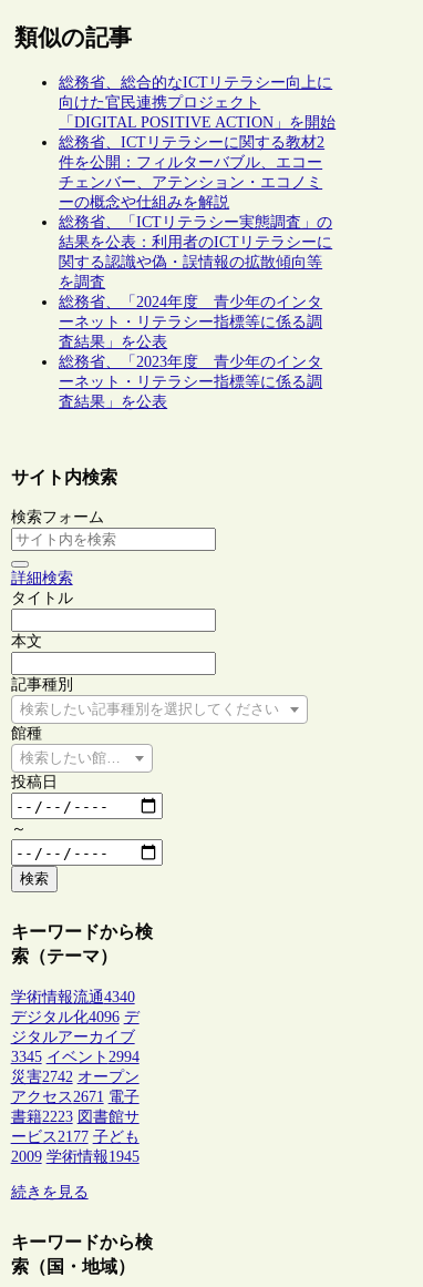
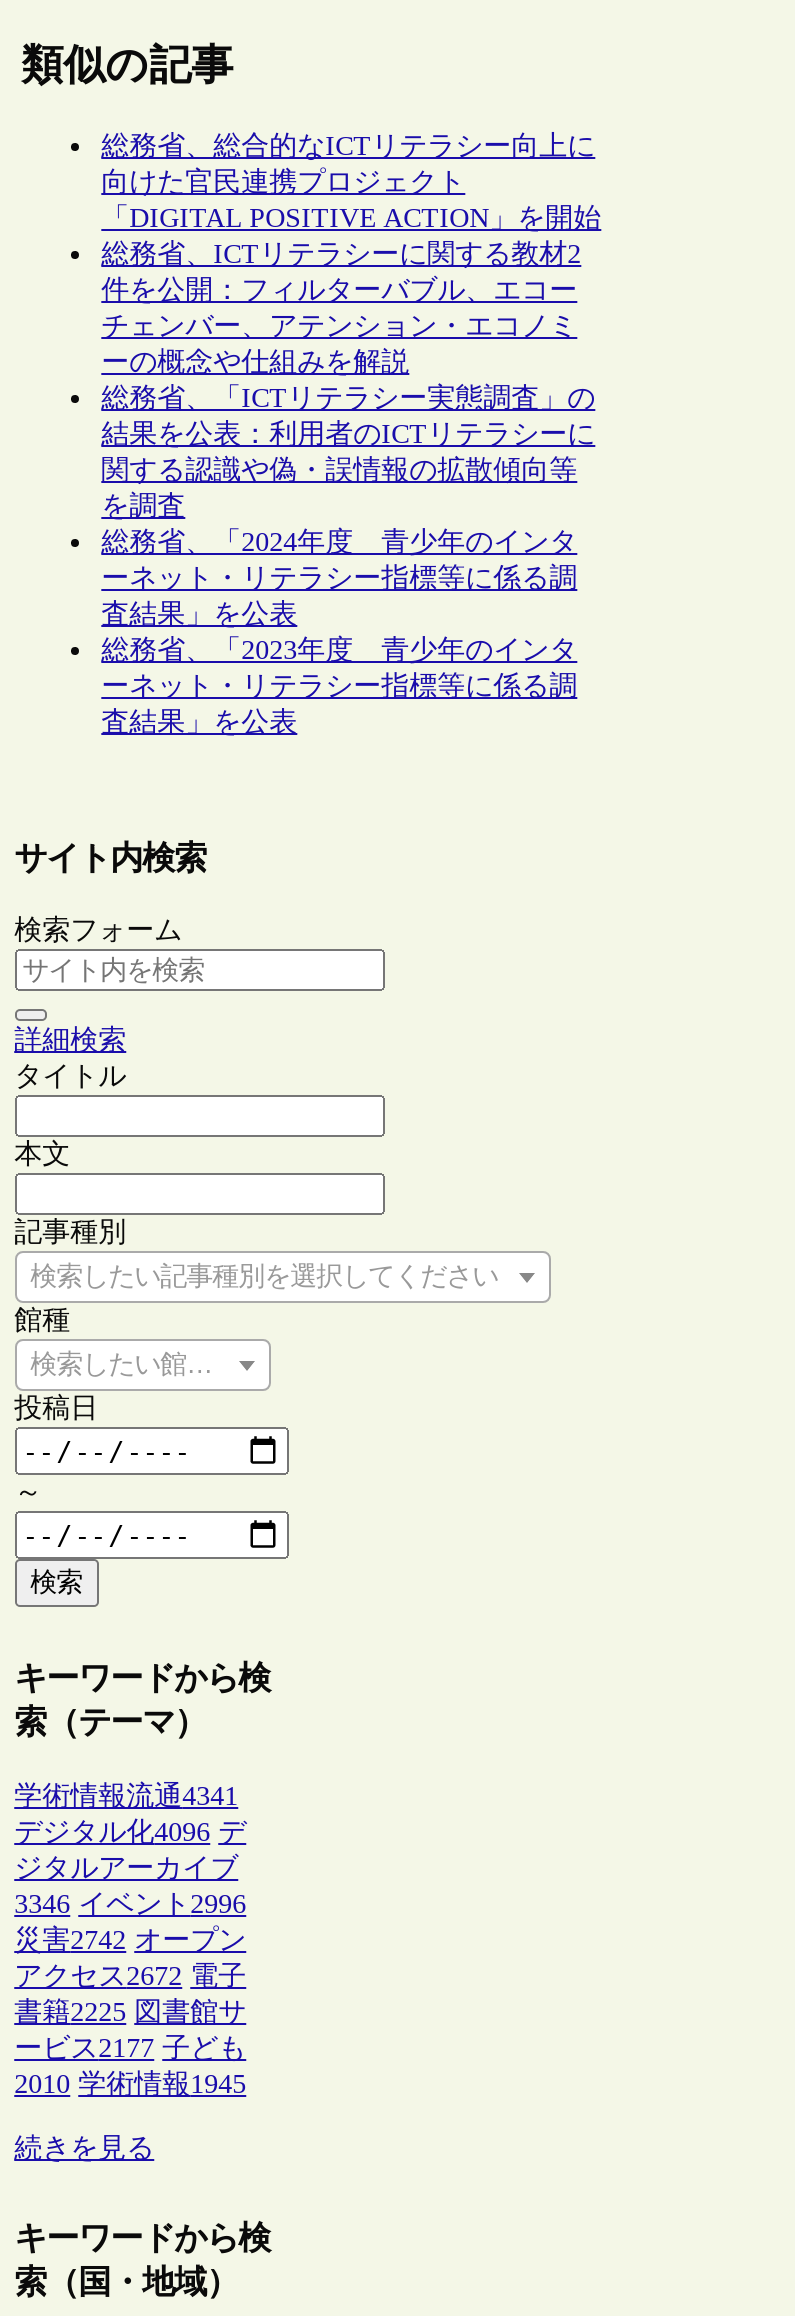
- 学術情報流通4340
+ 学術情報流通4341

- 3345 イベント2994
+ 3346 イベント2996

- アクセス2671 電子
+ アクセス2672 電子

- 書籍2223 図書館サ
+ 書籍2225 図書館サ

- 2009 学術情報1945
+ 2010 学術情報1945
